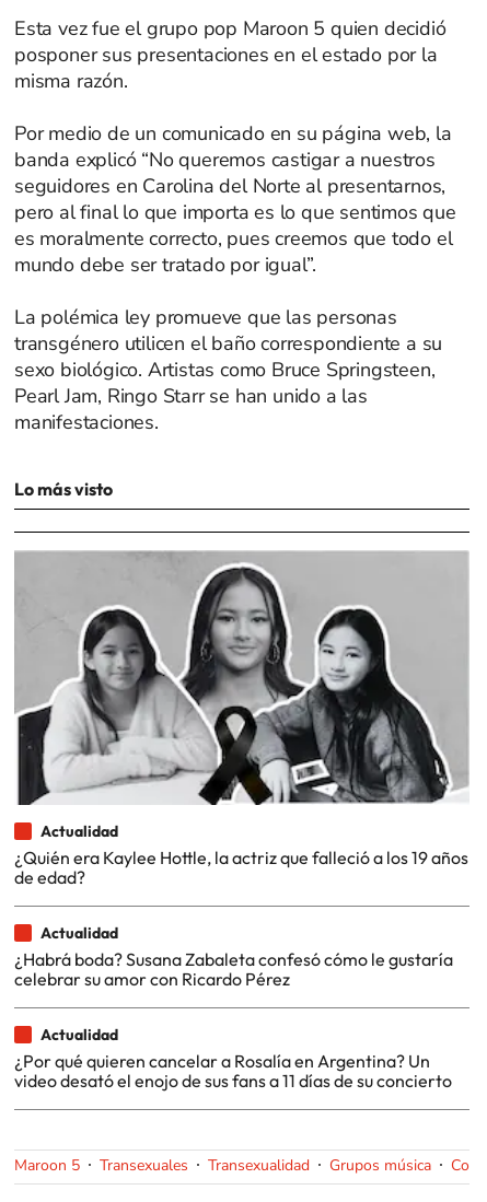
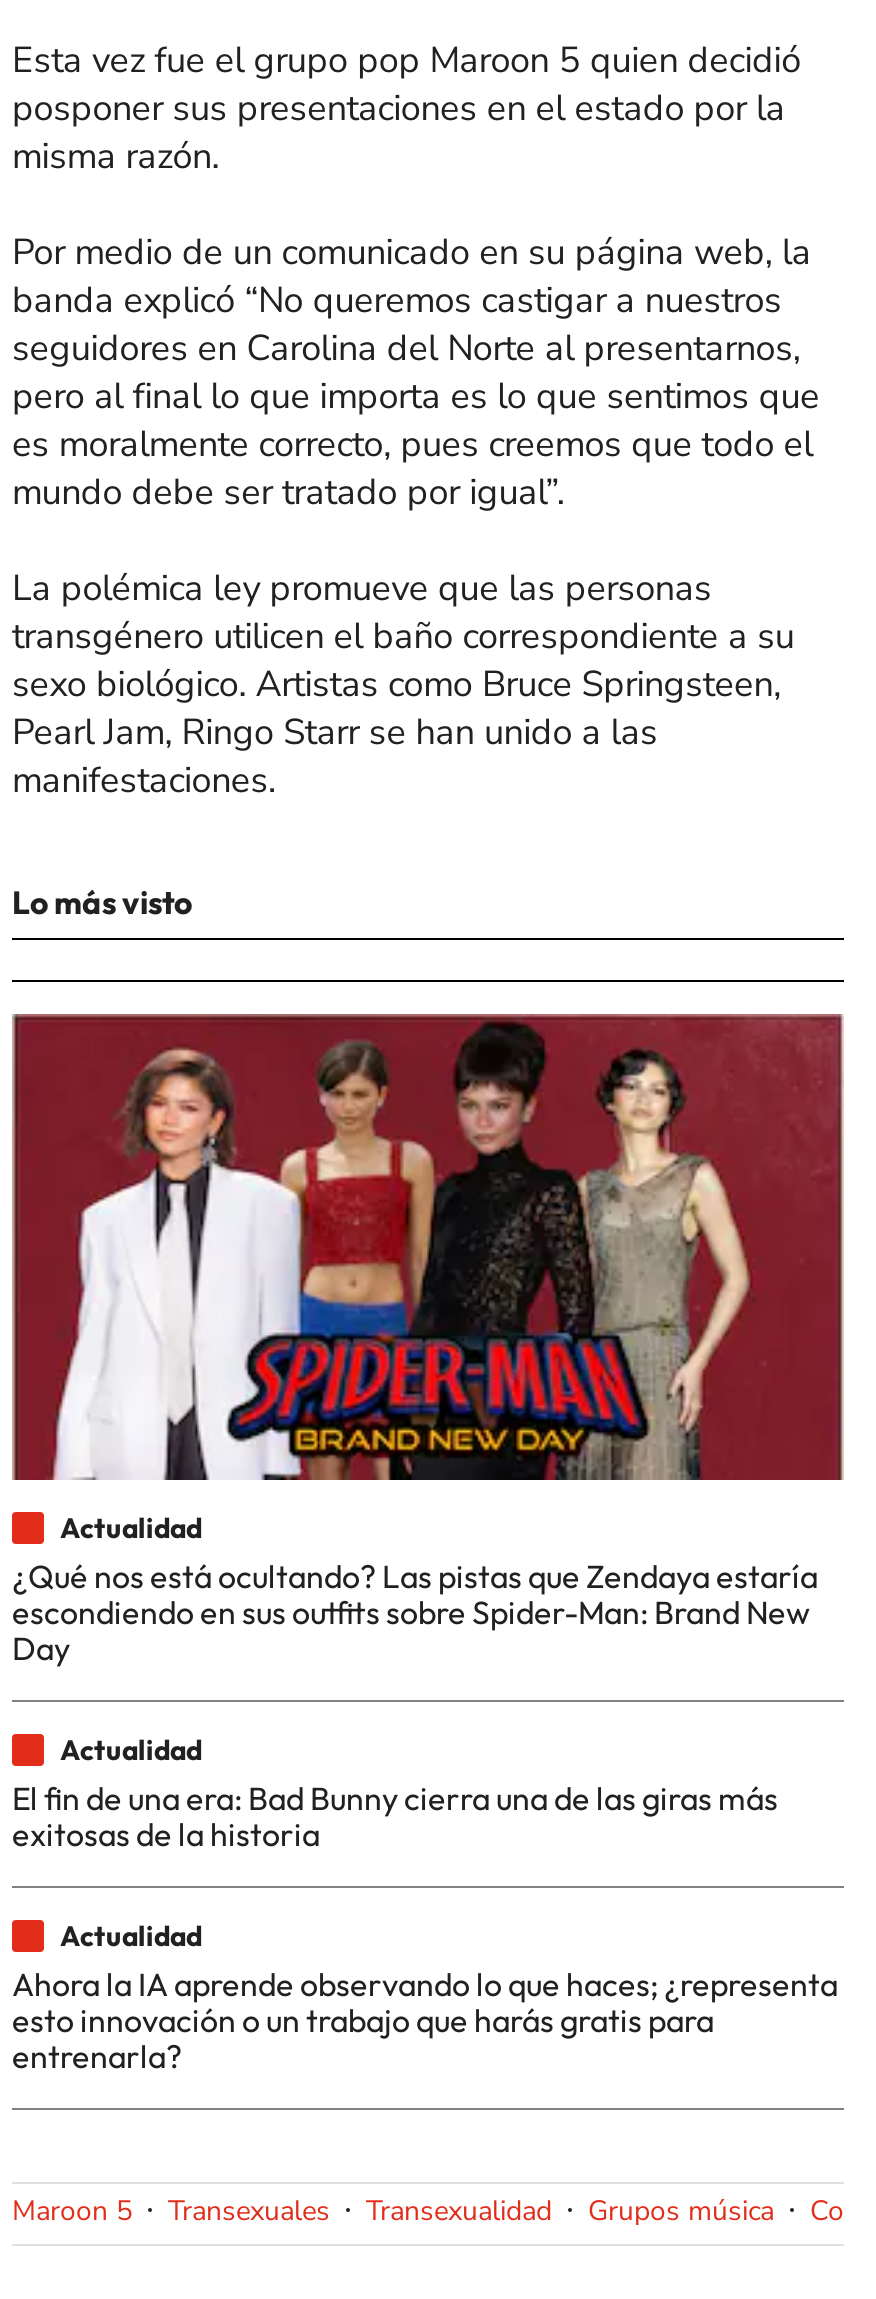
- [image]
- ¿Quién era Kaylee Hottle, la actriz que falleció a los 19 años
- de edad?
+ [image]
+ ¿Qué nos está ocultando? Las pistas que Zendaya estaría
+ escondiendo en sus outfits sobre Spider-Man: Brand New
+ Day

- ¿Habrá boda? Susana Zabaleta confesó cómo le gustaría
- celebrar su amor con Ricardo Pérez
+ El fin de una era: Bad Bunny cierra una de las giras más
+ exitosas de la historia

- ¿Por qué quieren cancelar a Rosalía en Argentina? Un
- video desató el enojo de sus fans a 11 días de su concierto
+ Ahora la IA aprende observando lo que haces; ¿representa
+ esto innovación o un trabajo que harás gratis para
+ entrenarla?
